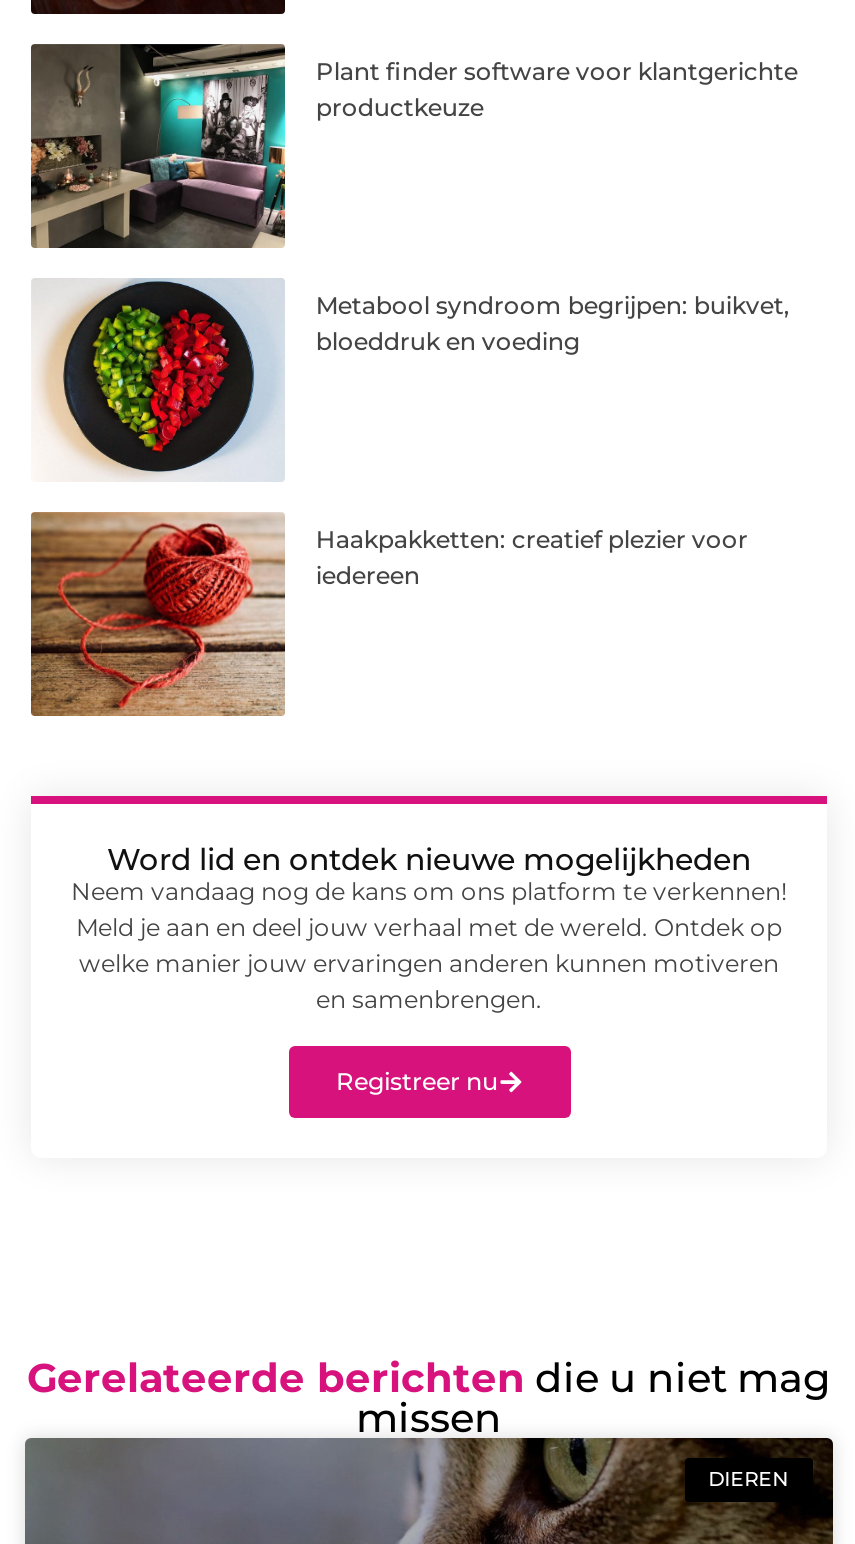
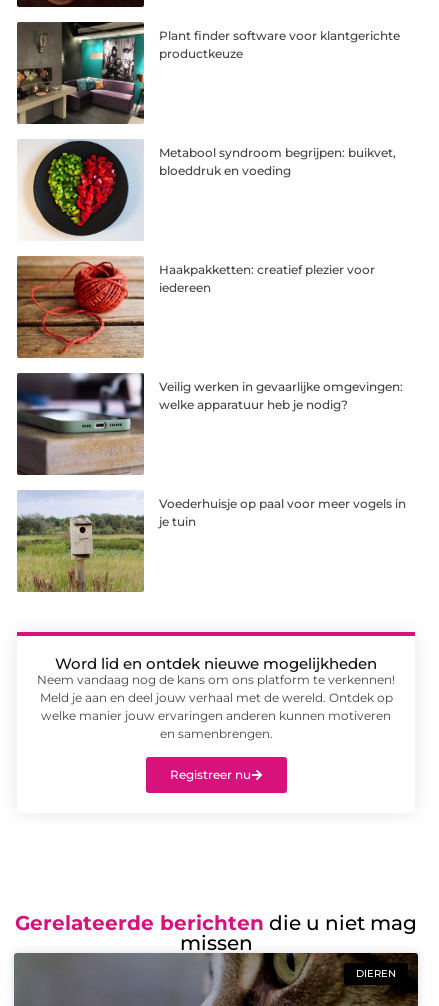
+ [image]
+ Veilig werken in gevaarlijke omgevingen:
+ welke apparatuur heb je nodig?

+ [image]
+ Voederhuisje op paal voor meer vogels in
+ je tuin
